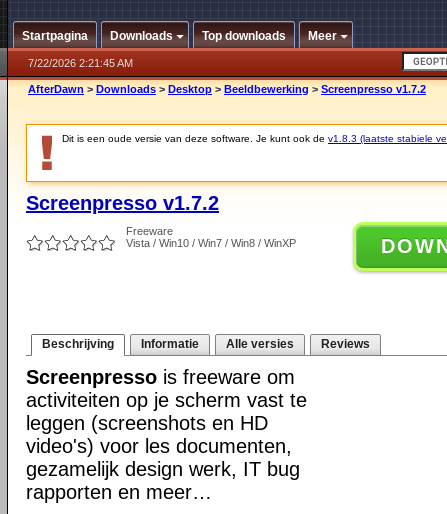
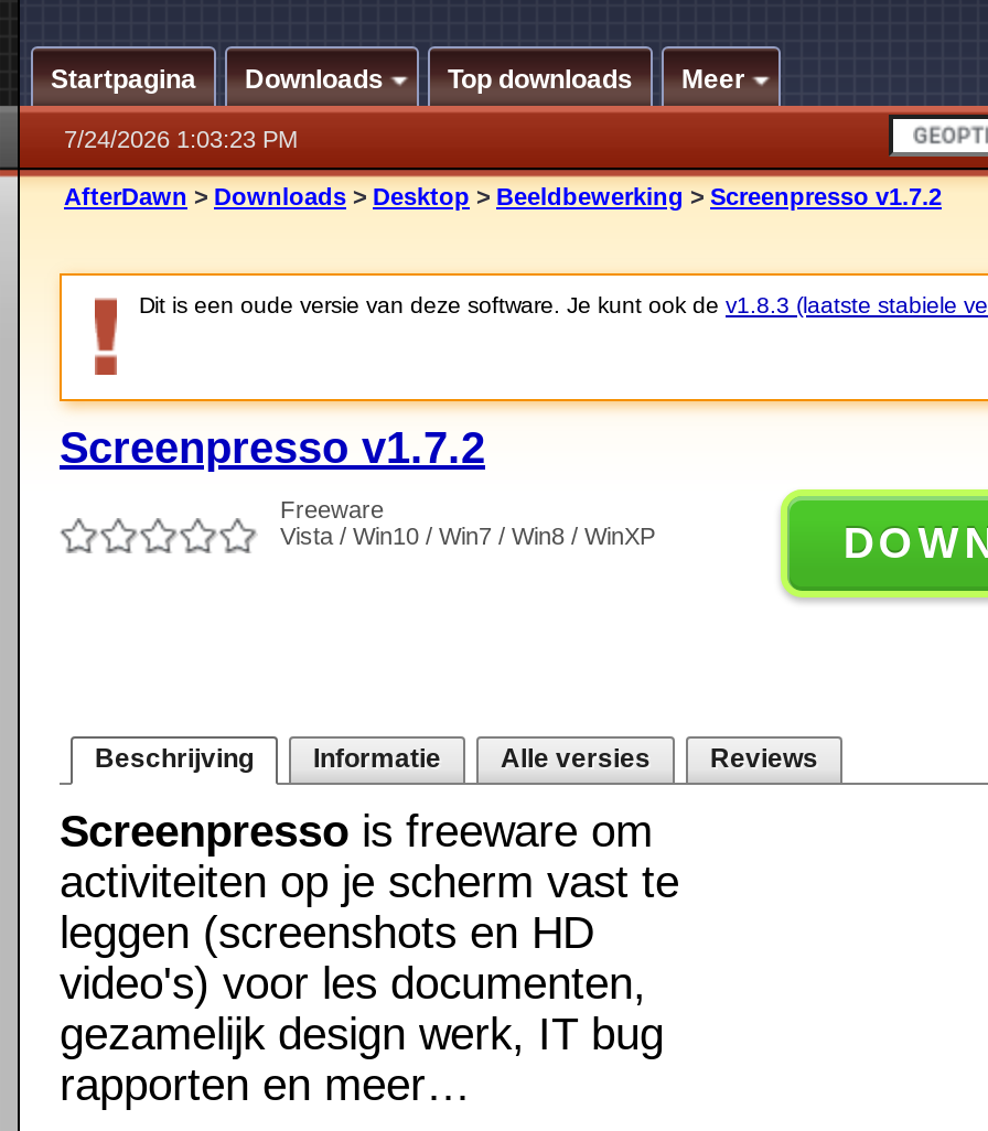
- 7/22/2026 2:21:45 AM
+ 7/24/2026 1:03:23 PM
